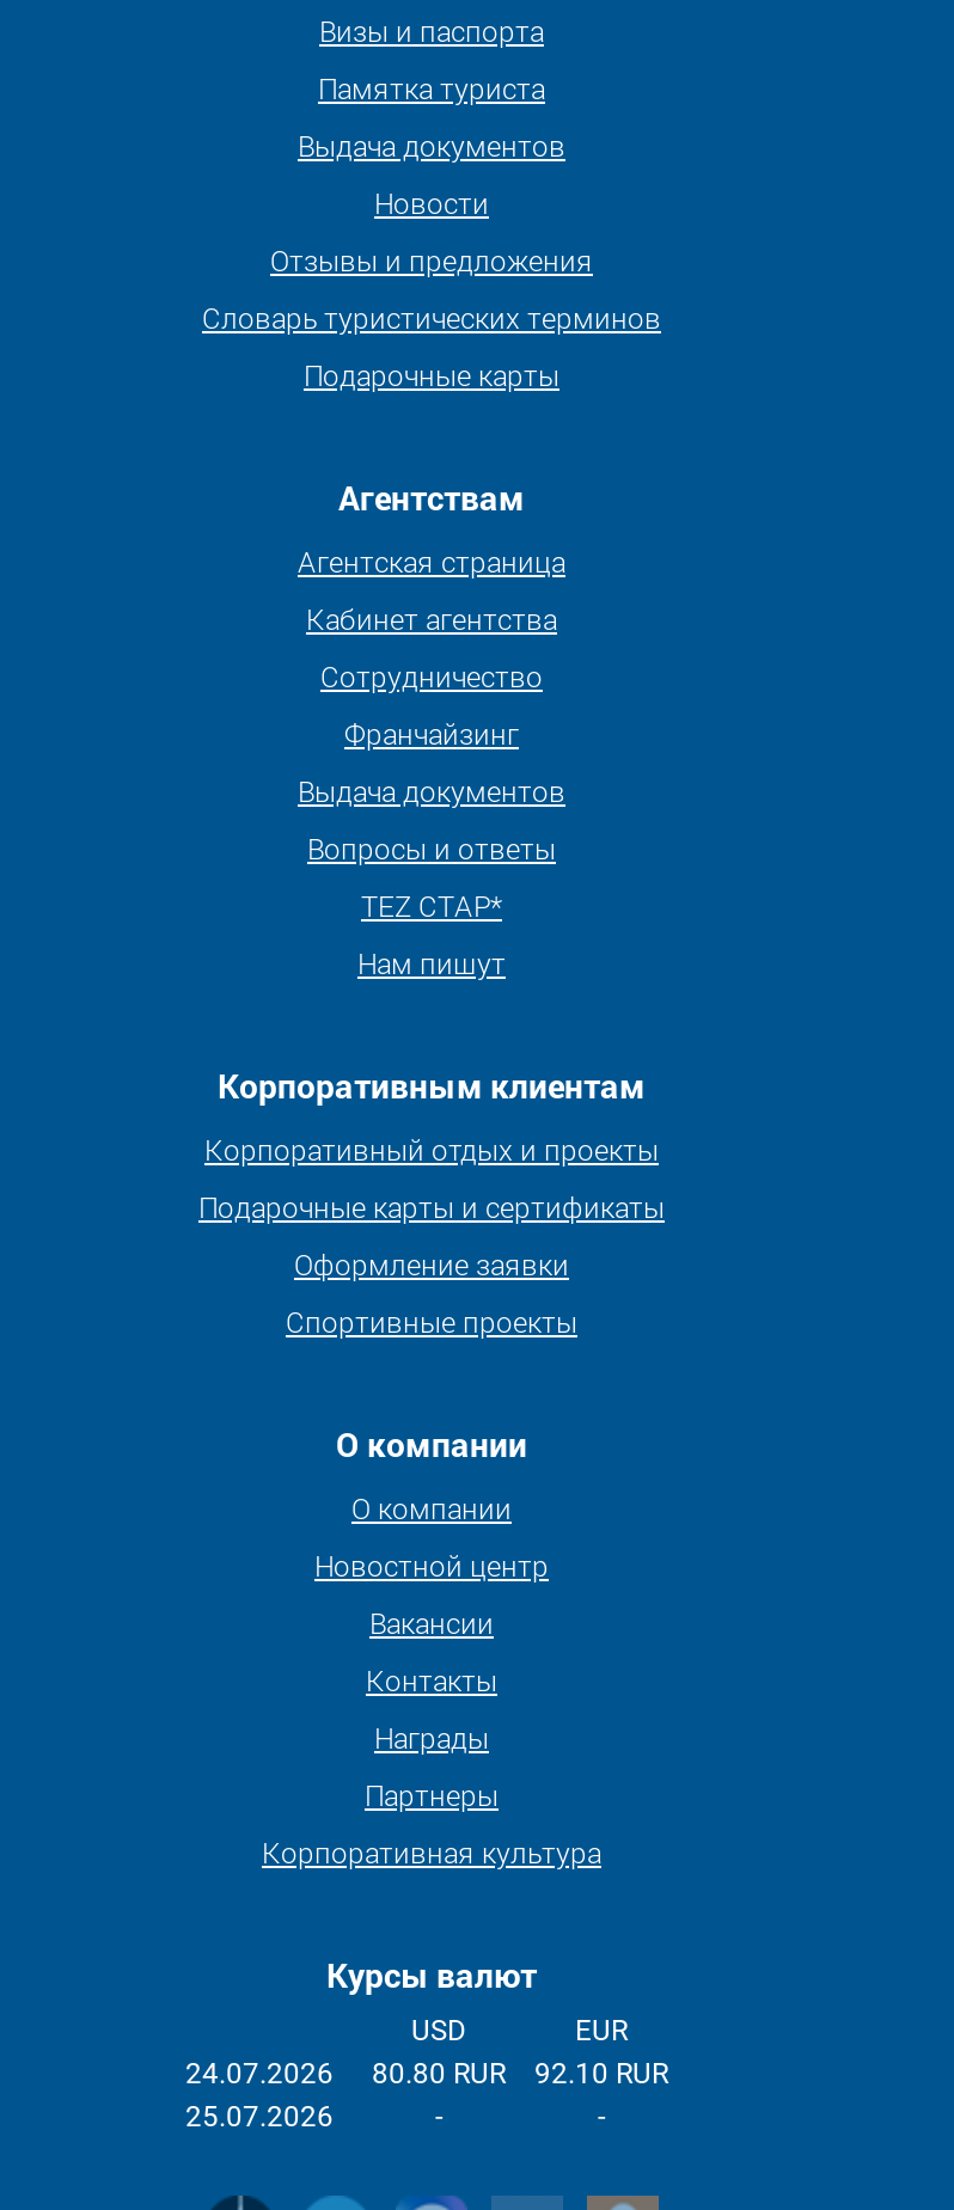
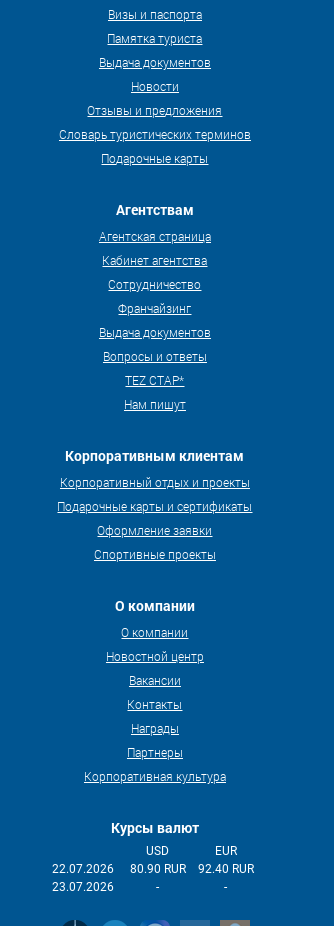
- 24.07.2026
+ 22.07.2026

- 80.80 RUR
+ 80.90 RUR

- 92.10 RUR
+ 92.40 RUR

- 25.07.2026
+ 23.07.2026
